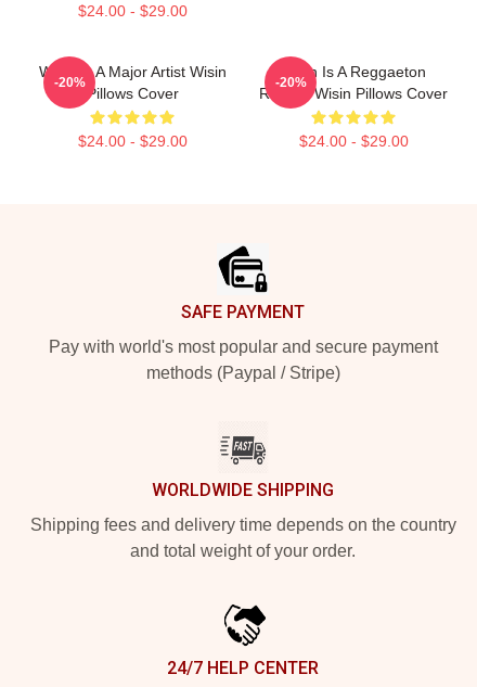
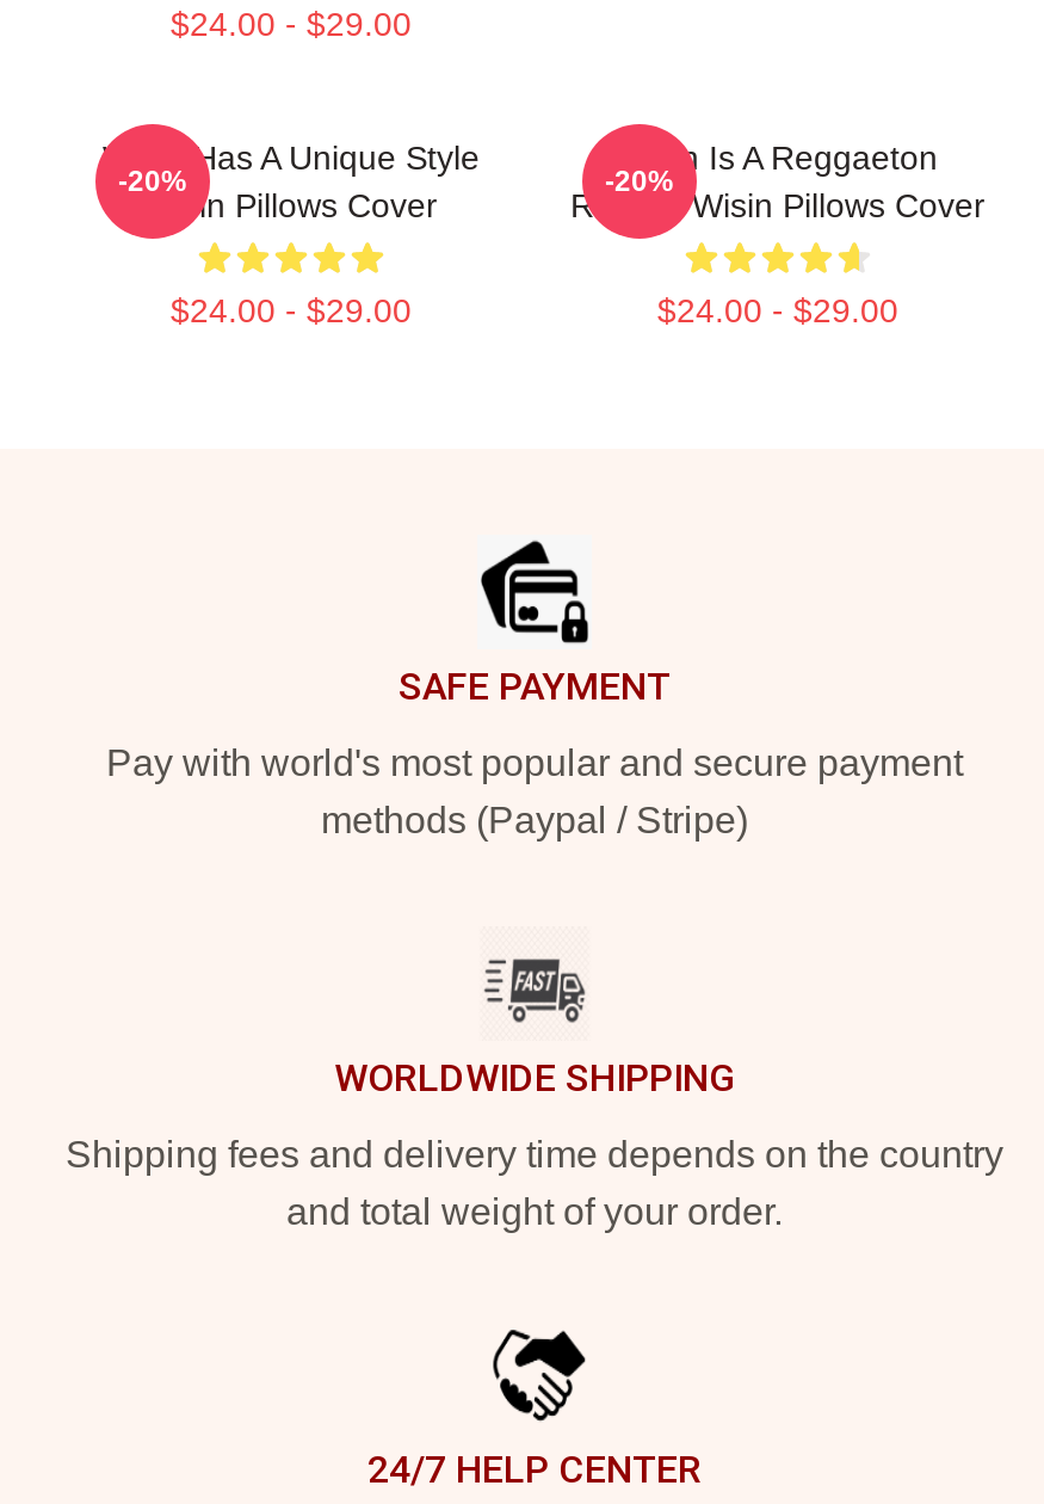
- Wisin Is A Major Artist Wisin
- Pillows Cover
+ Wisin Has A Unique Style
+ Wisin Pillows Cover
